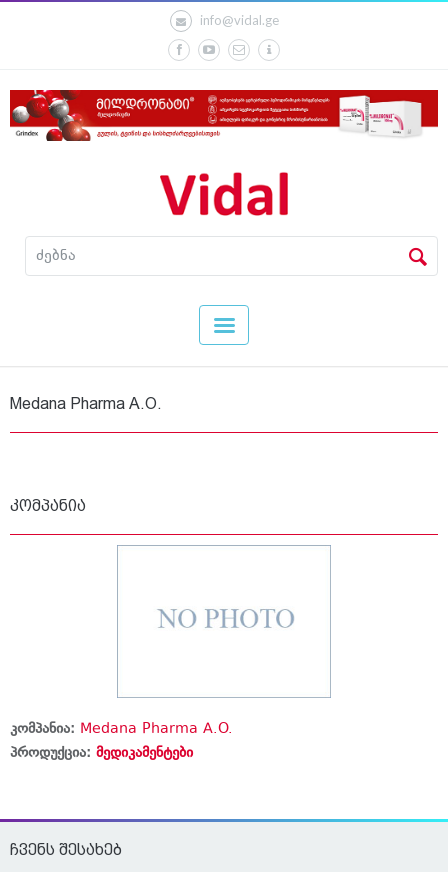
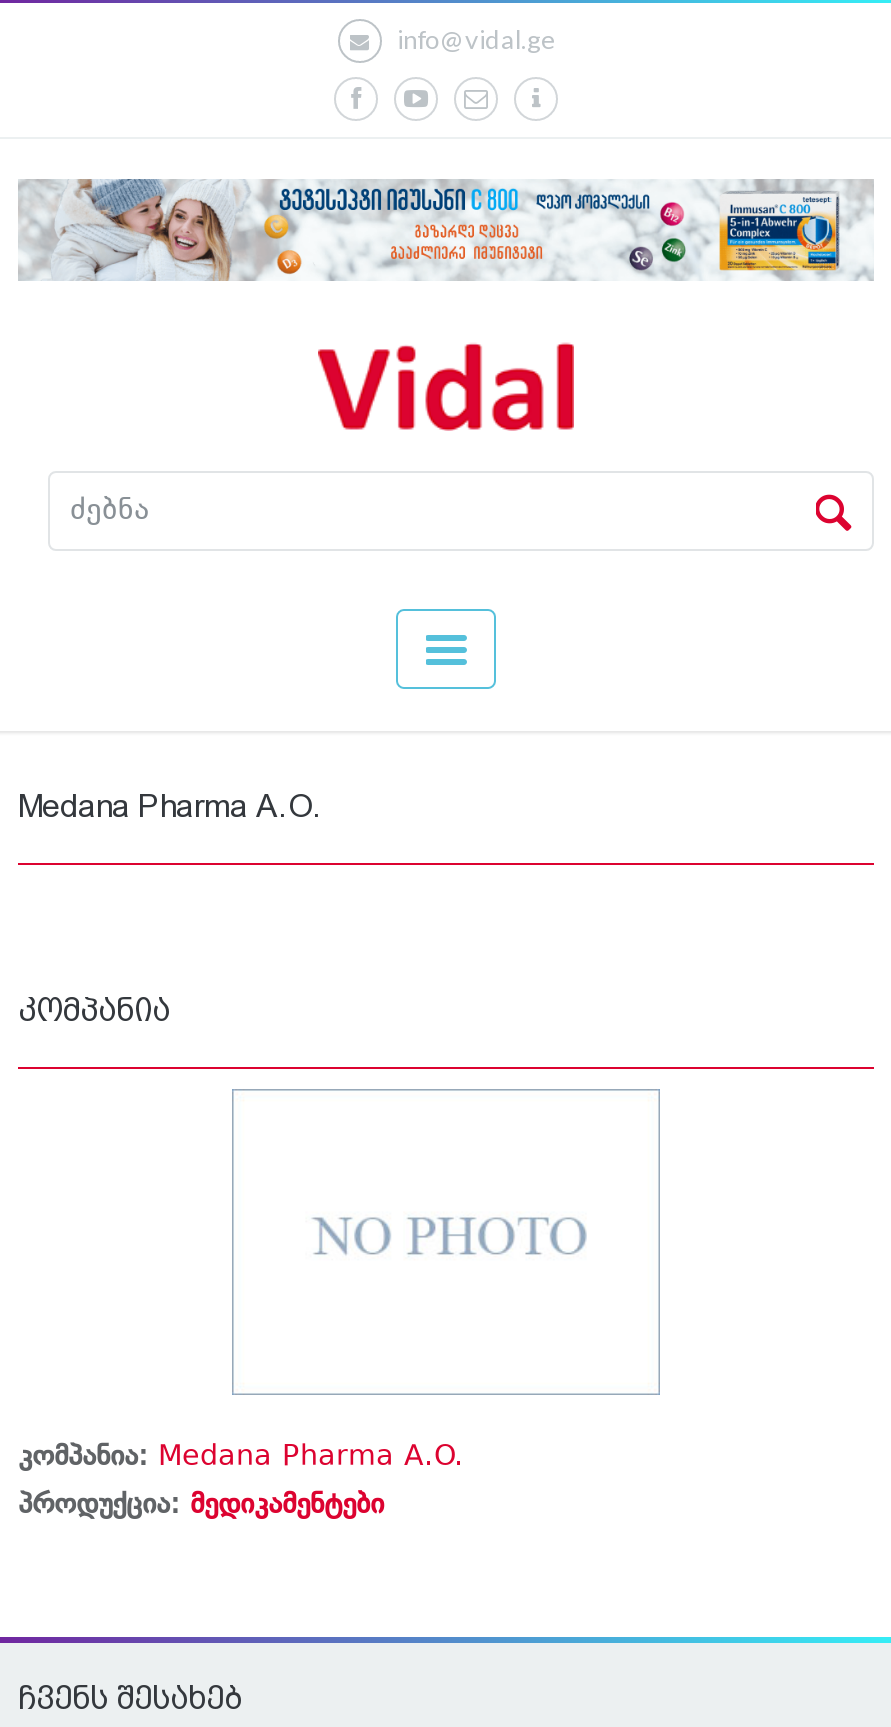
- [image]
+ [image]
